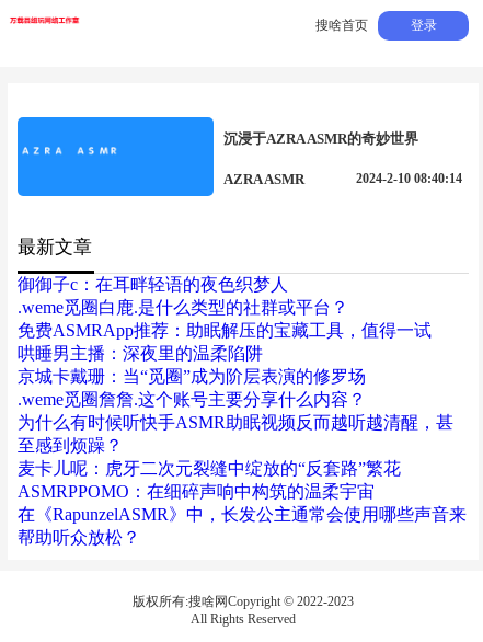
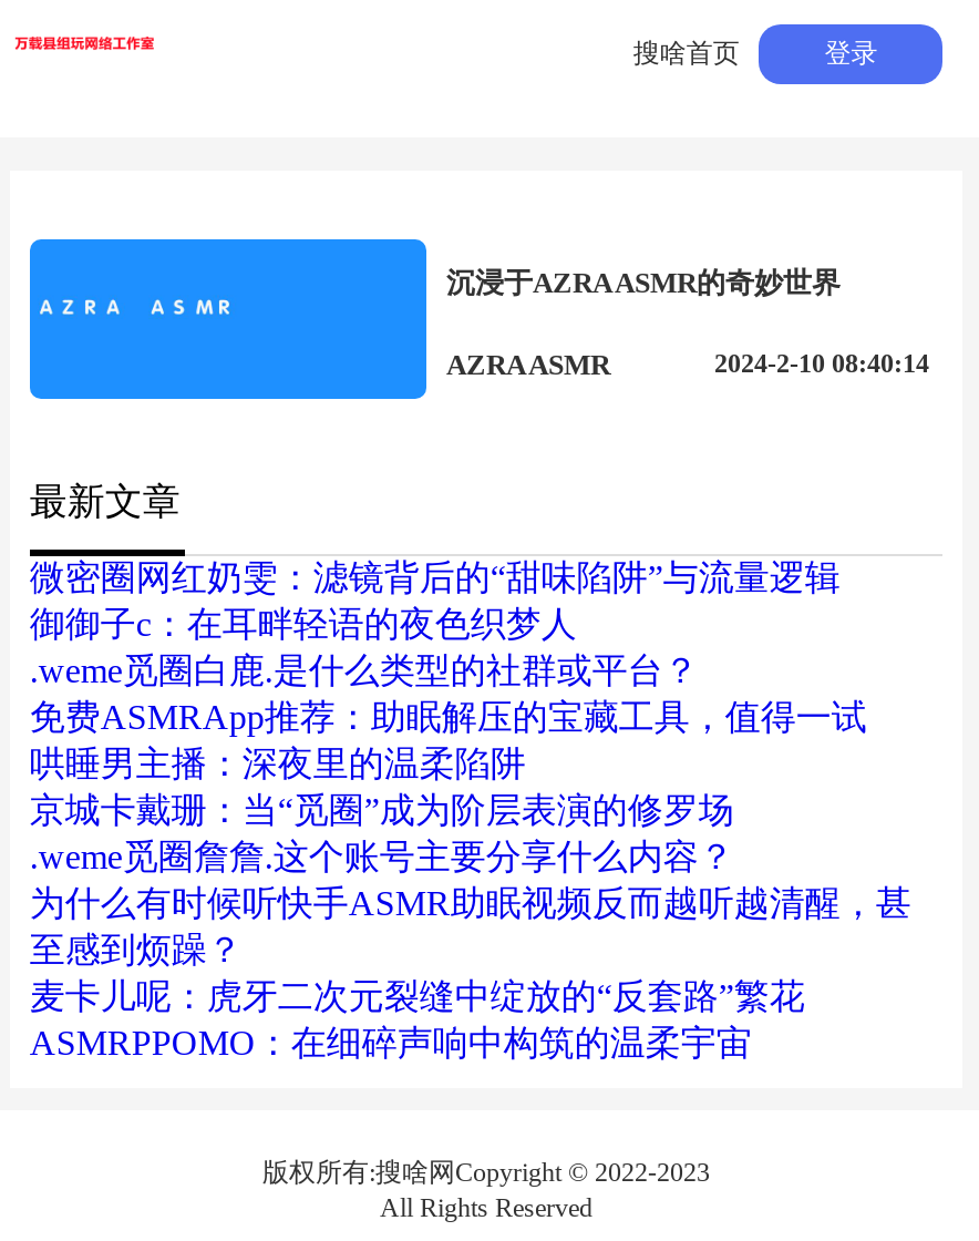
+ 微密圈网红奶雯：滤镜背后的“甜味陷阱”与流量逻辑

moved down: 御御子c：在耳畔轻语的夜色织梦人 | .weme觅圈白鹿.是什么类型的社群或平台？ | 免费ASMRApp推荐：助眠解压的宝藏工具，值得一试 | ... | 麦卡儿呢：虎牙二次元裂缝中绽放的“反套路”繁花 | ASMRPPOMO：在细碎声响中构筑的温柔宇宙

- 在《RapunzelASMR》中，长发公主通常会使用哪些声音来
- 帮助听众放松？
